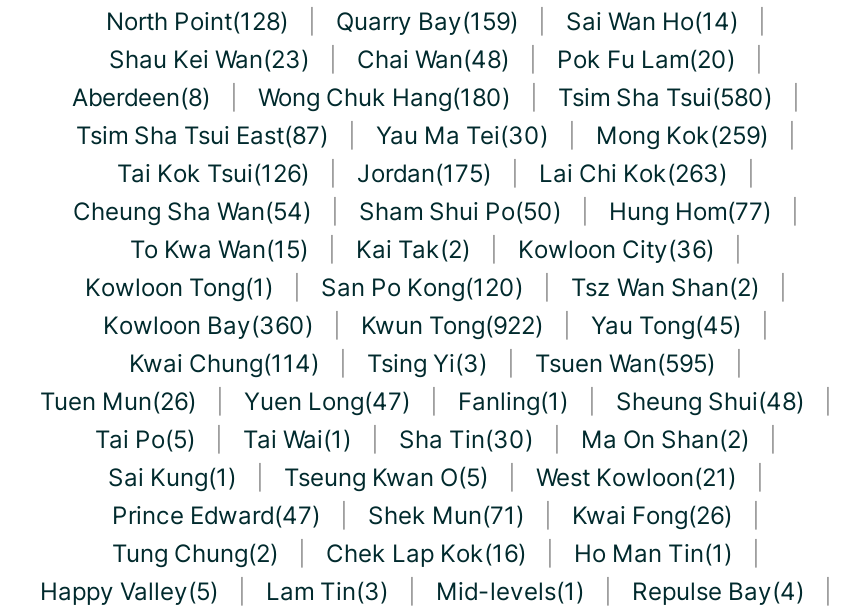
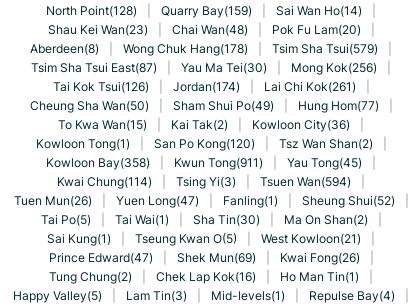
- Wong Chuk Hang(180)
+ Wong Chuk Hang(178)

- Tsim Sha Tsui(580)
+ Tsim Sha Tsui(579)

- Mong Kok(259)
+ Mong Kok(256)

- Jordan(175)
+ Jordan(174)

- Lai Chi Kok(263)
+ Lai Chi Kok(261)

- Cheung Sha Wan(54)
+ Cheung Sha Wan(50)

- Sham Shui Po(50)
+ Sham Shui Po(49)

- Kowloon Bay(360)
+ Kowloon Bay(358)

- Kwun Tong(922)
+ Kwun Tong(911)

- Tsuen Wan(595)
+ Tsuen Wan(594)

- Sheung Shui(48)
+ Sheung Shui(52)

- Shek Mun(71)
+ Shek Mun(69)
